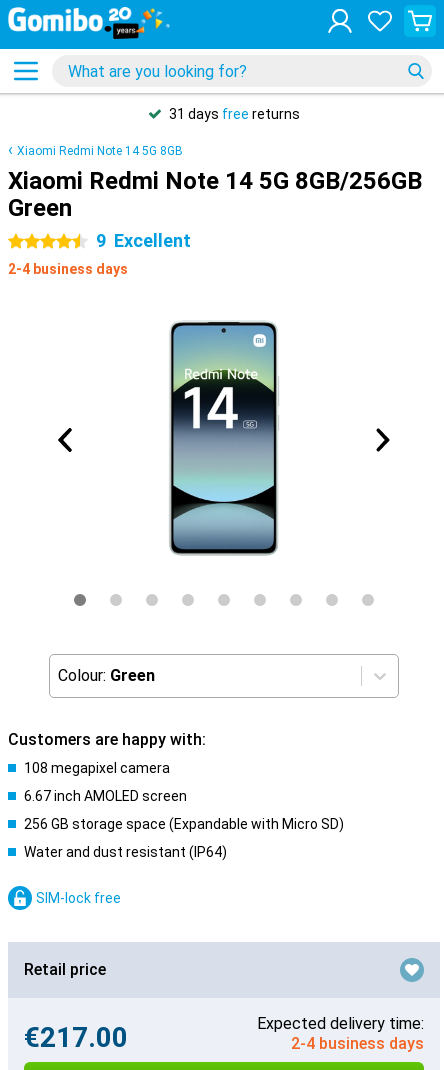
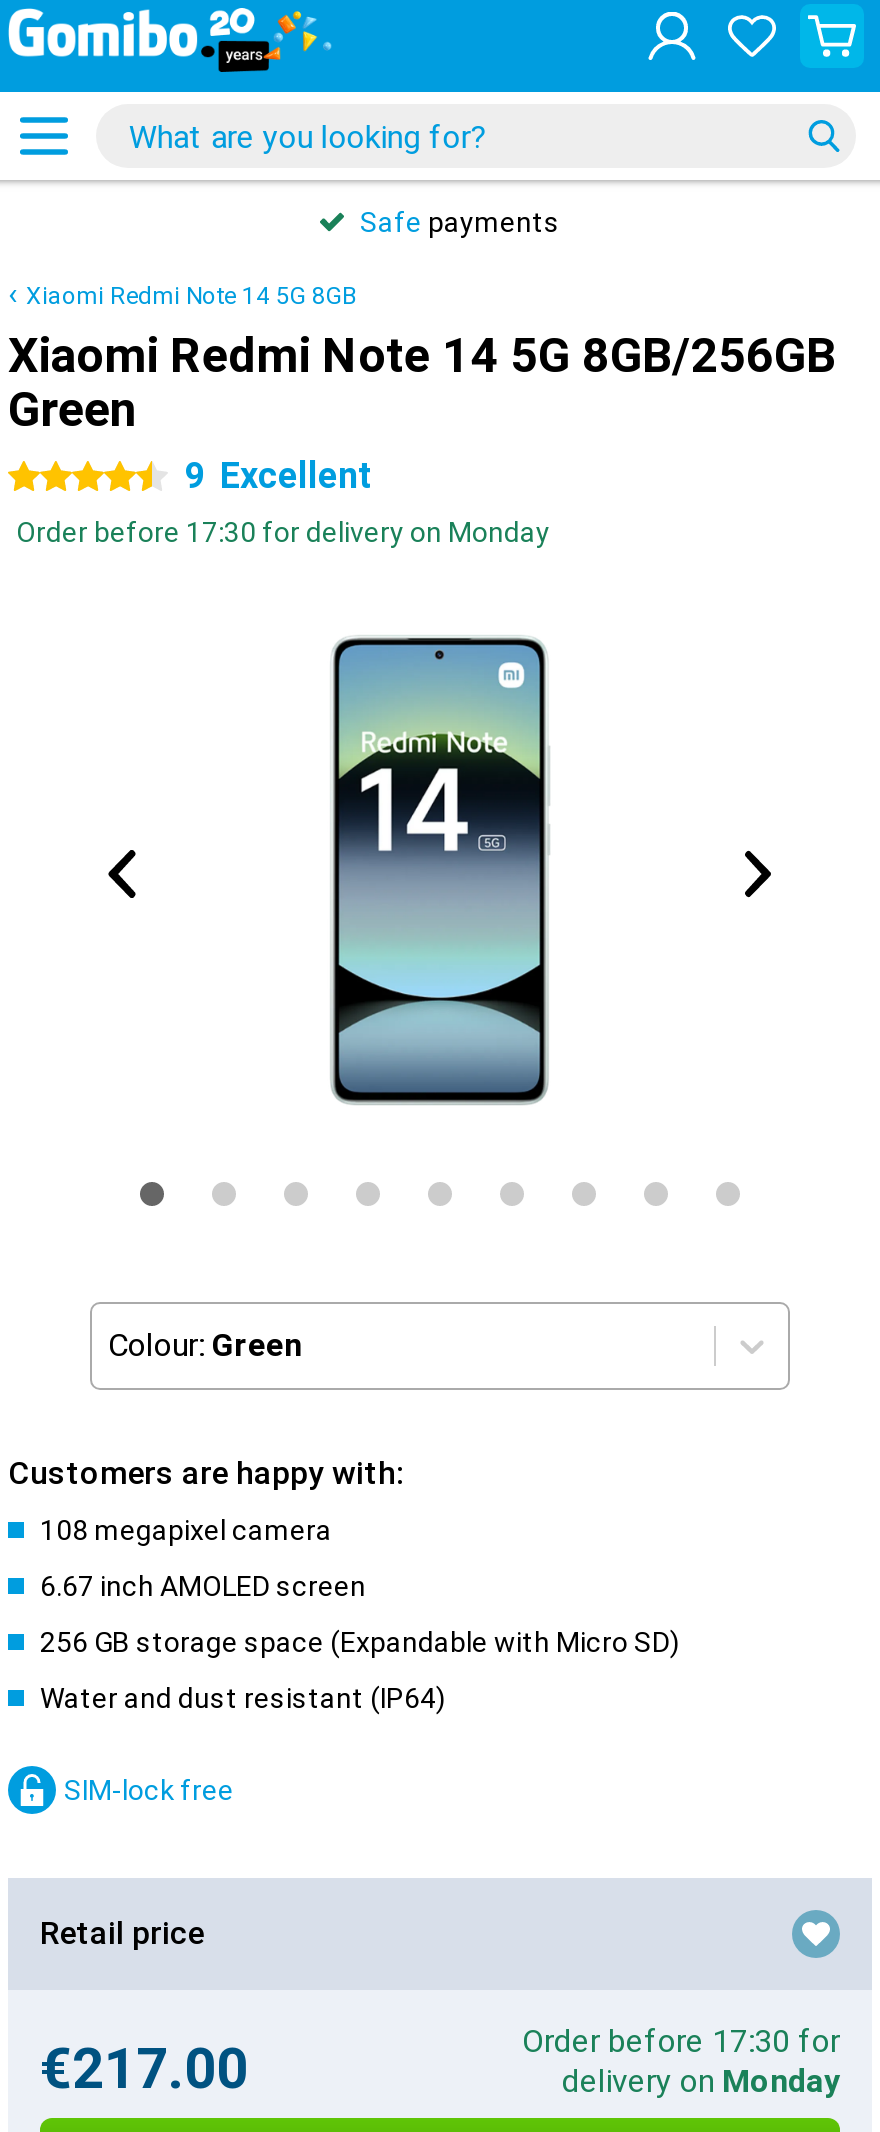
- 31 days free returns
+ Safe payments

- 2-4 business days
+ Order before 17:30 for delivery on Monday

- Expected delivery time:
- 2-4 business days
+ Order before 17:30 for
+ delivery on Monday
